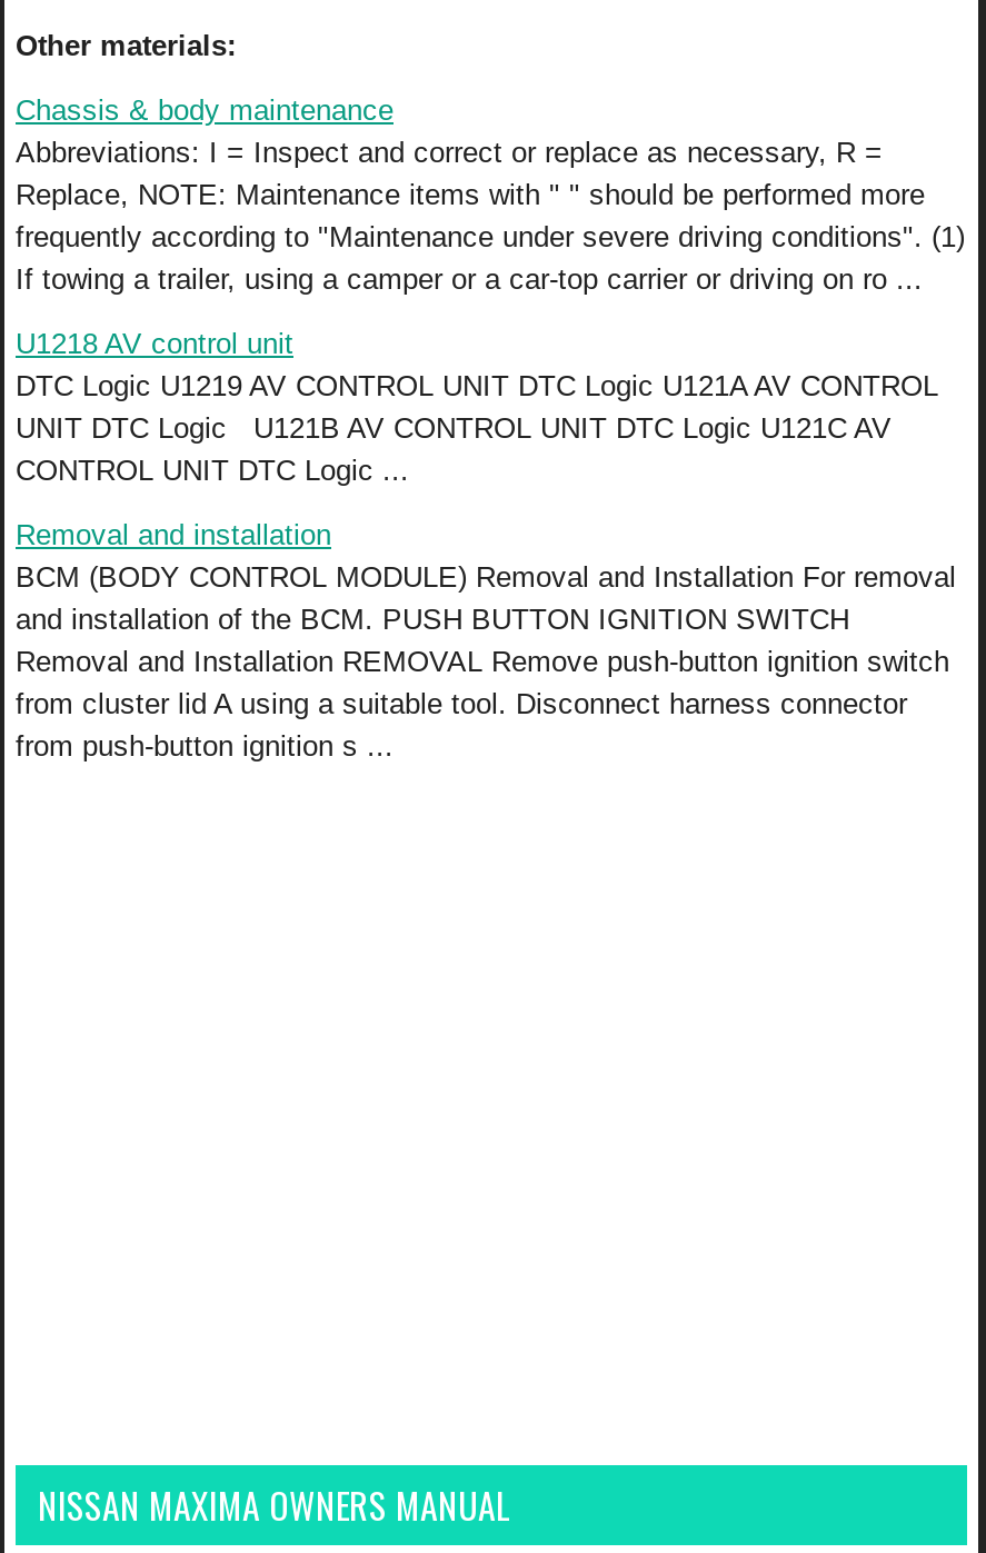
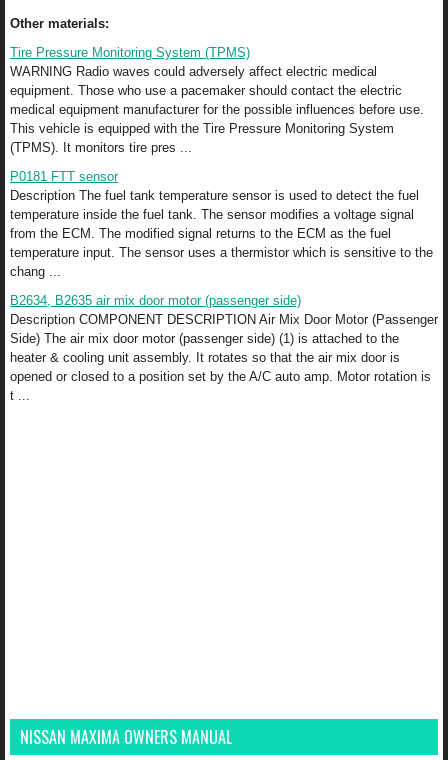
- Chassis & body maintenance
- Abbreviations: I = Inspect and correct or replace as necessary, R =
- Replace, NOTE: Maintenance items with " " should be performed more
- frequently according to "Maintenance under severe driving conditions". (1)
- If towing a trailer, using a camper or a car-top carrier or driving on ro ...
+ Tire Pressure Monitoring System (TPMS)
+ WARNING Radio waves could adversely affect electric medical
+ equipment. Those who use a pacemaker should contact the electric
+ medical equipment manufacturer for the possible influences before use.
+ This vehicle is equipped with the Tire Pressure Monitoring System
+ (TPMS). It monitors tire pres ...

- U1218 AV control unit
- DTC Logic U1219 AV CONTROL UNIT DTC Logic U121A AV CONTROL
- UNIT DTC Logic U121B AV CONTROL UNIT DTC Logic U121C AV
- CONTROL UNIT DTC Logic ...
+ P0181 FTT sensor
+ Description The fuel tank temperature sensor is used to detect the fuel
+ temperature inside the fuel tank. The sensor modifies a voltage signal
+ from the ECM. The modified signal returns to the ECM as the fuel
+ temperature input. The sensor uses a thermistor which is sensitive to the
+ chang ...

- Removal and installation
- BCM (BODY CONTROL MODULE) Removal and Installation For removal
- and installation of the BCM. PUSH BUTTON IGNITION SWITCH
- Removal and Installation REMOVAL Remove push-button ignition switch
- from cluster lid A using a suitable tool. Disconnect harness connector
- from push-button ignition s ...
+ B2634, B2635 air mix door motor (passenger side)
+ Description COMPONENT DESCRIPTION Air Mix Door Motor (Passenger
+ Side) The air mix door motor (passenger side) (1) is attached to the
+ heater & cooling unit assembly. It rotates so that the air mix door is
+ opened or closed to a position set by the A/C auto amp. Motor rotation is
+ t ...
